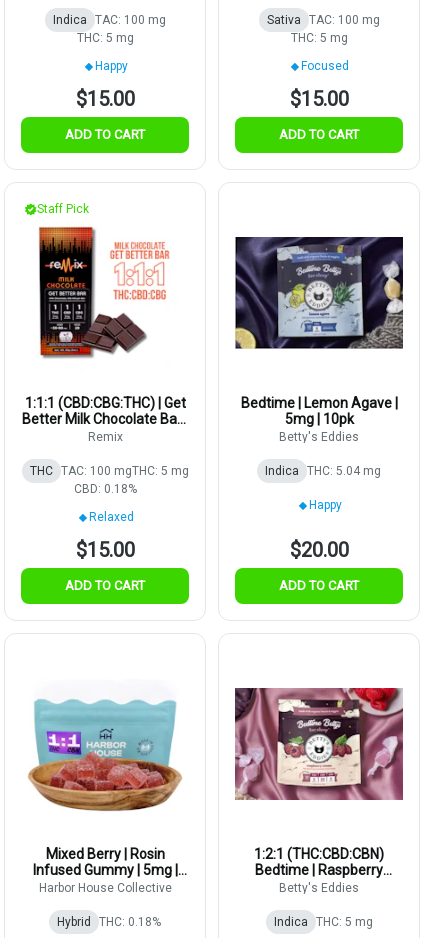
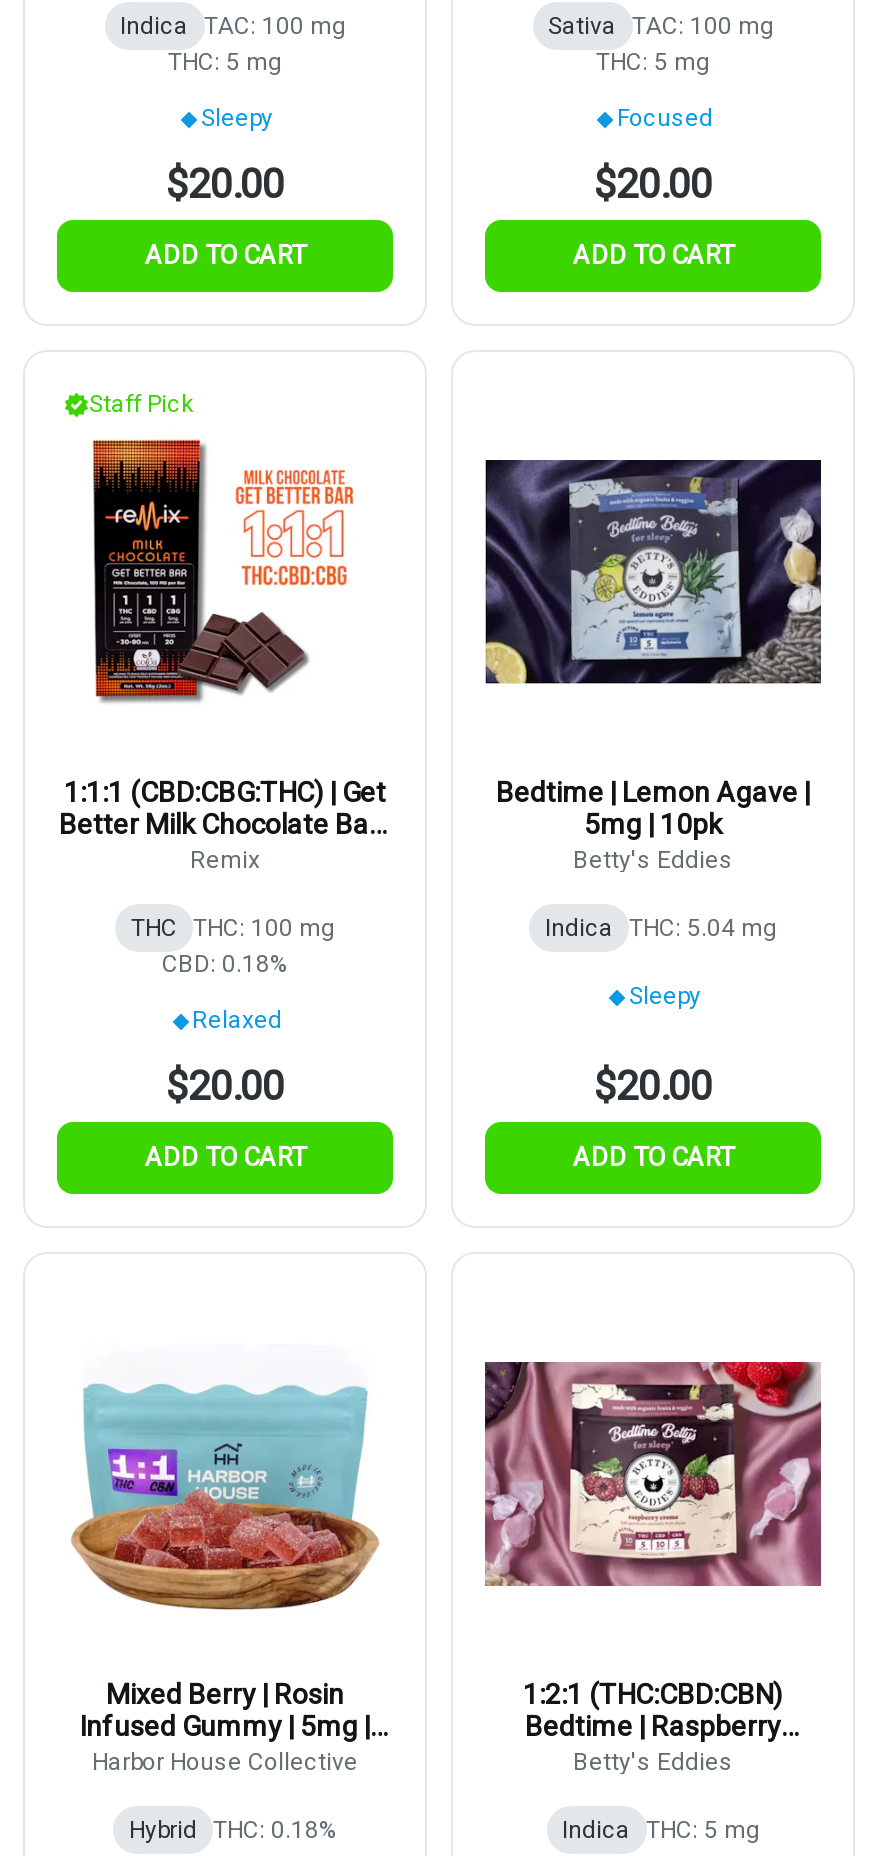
- Happy
+ Sleepy

- $15.00
+ $20.00

- $15.00
+ $20.00

- THC TAC: 100 mgTHC: 5 mg
+ THC THC: 100 mg

- Happy
+ Sleepy

- $15.00
+ $20.00
